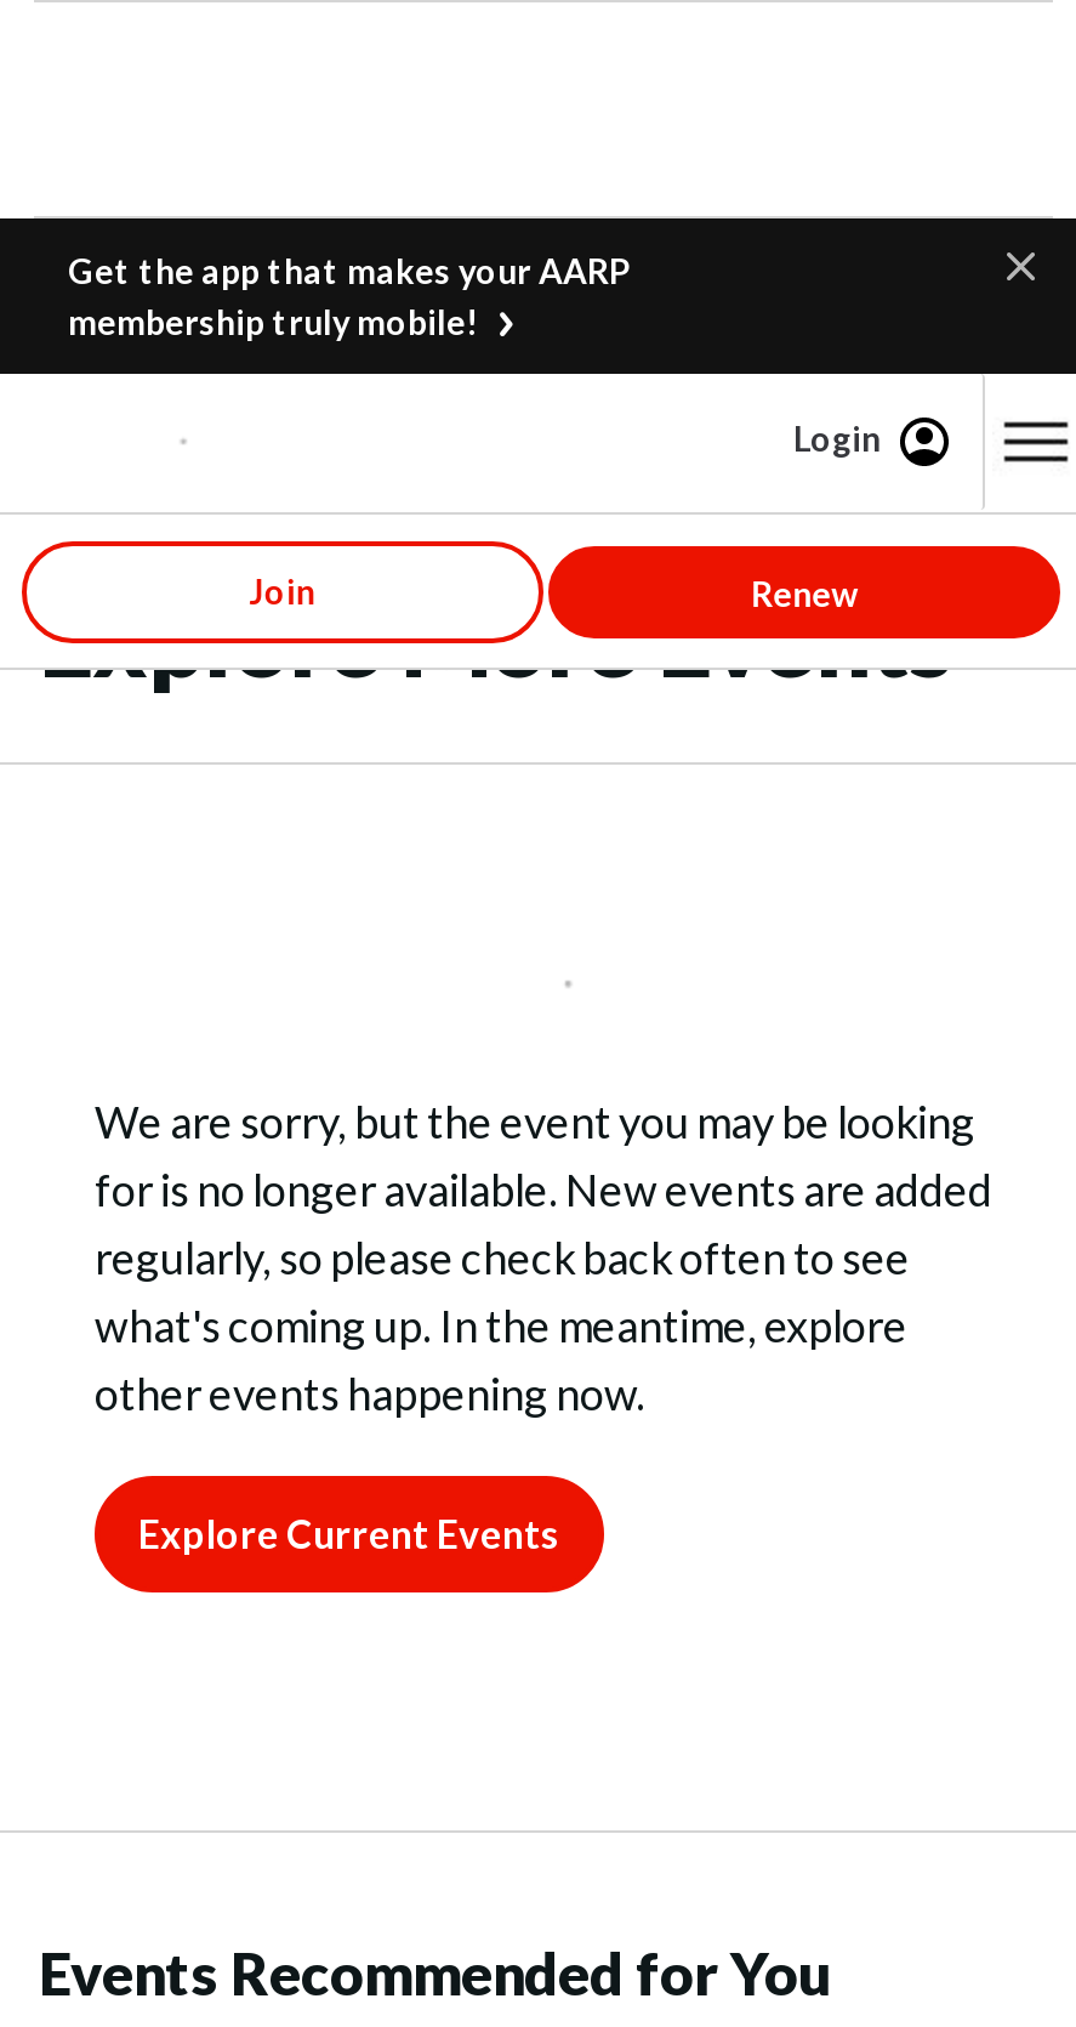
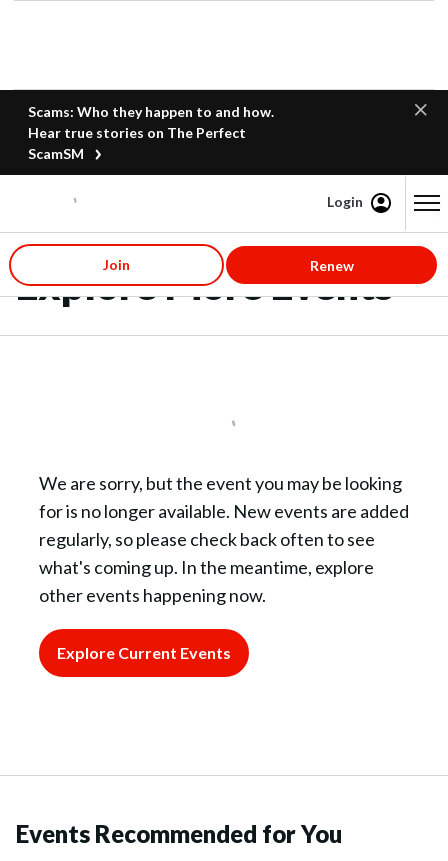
- Get the app that makes your AARP
- membership truly mobile!
+ Scams: Who they happen to and how.
+ Hear true stories on The Perfect
+ ScamSM
